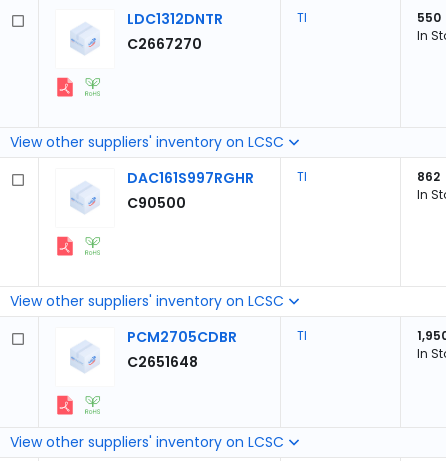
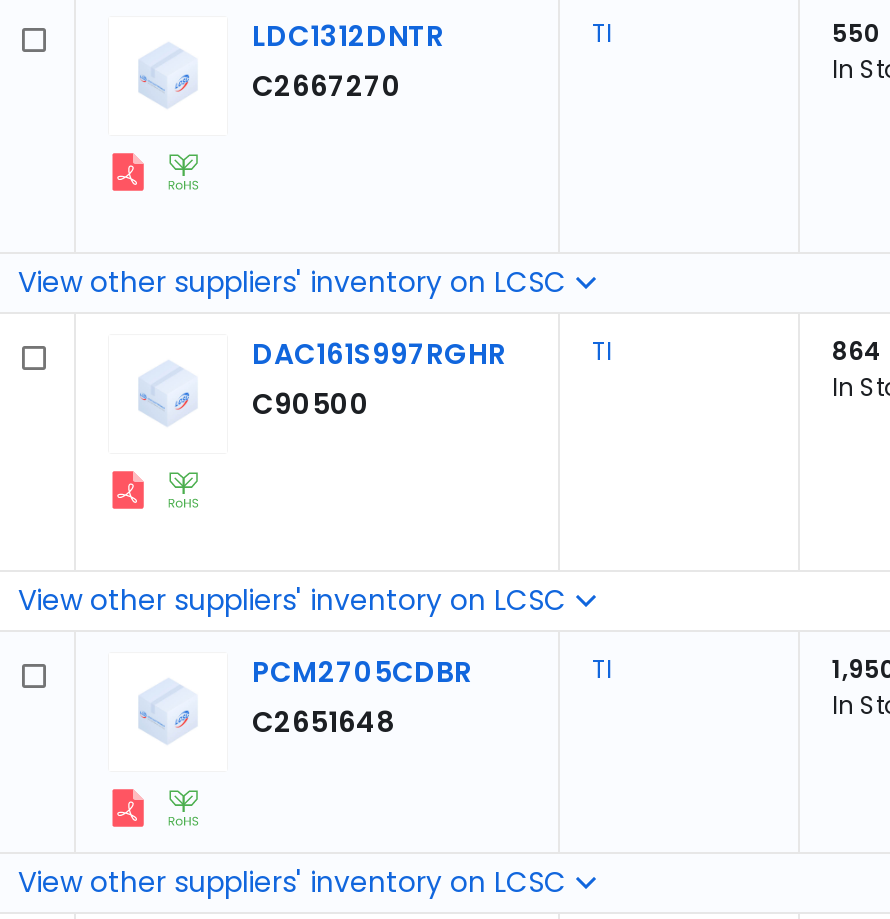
- 862
+ 864
